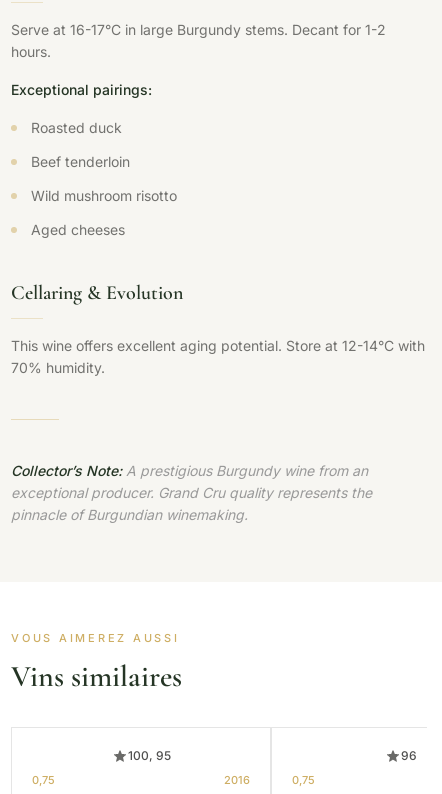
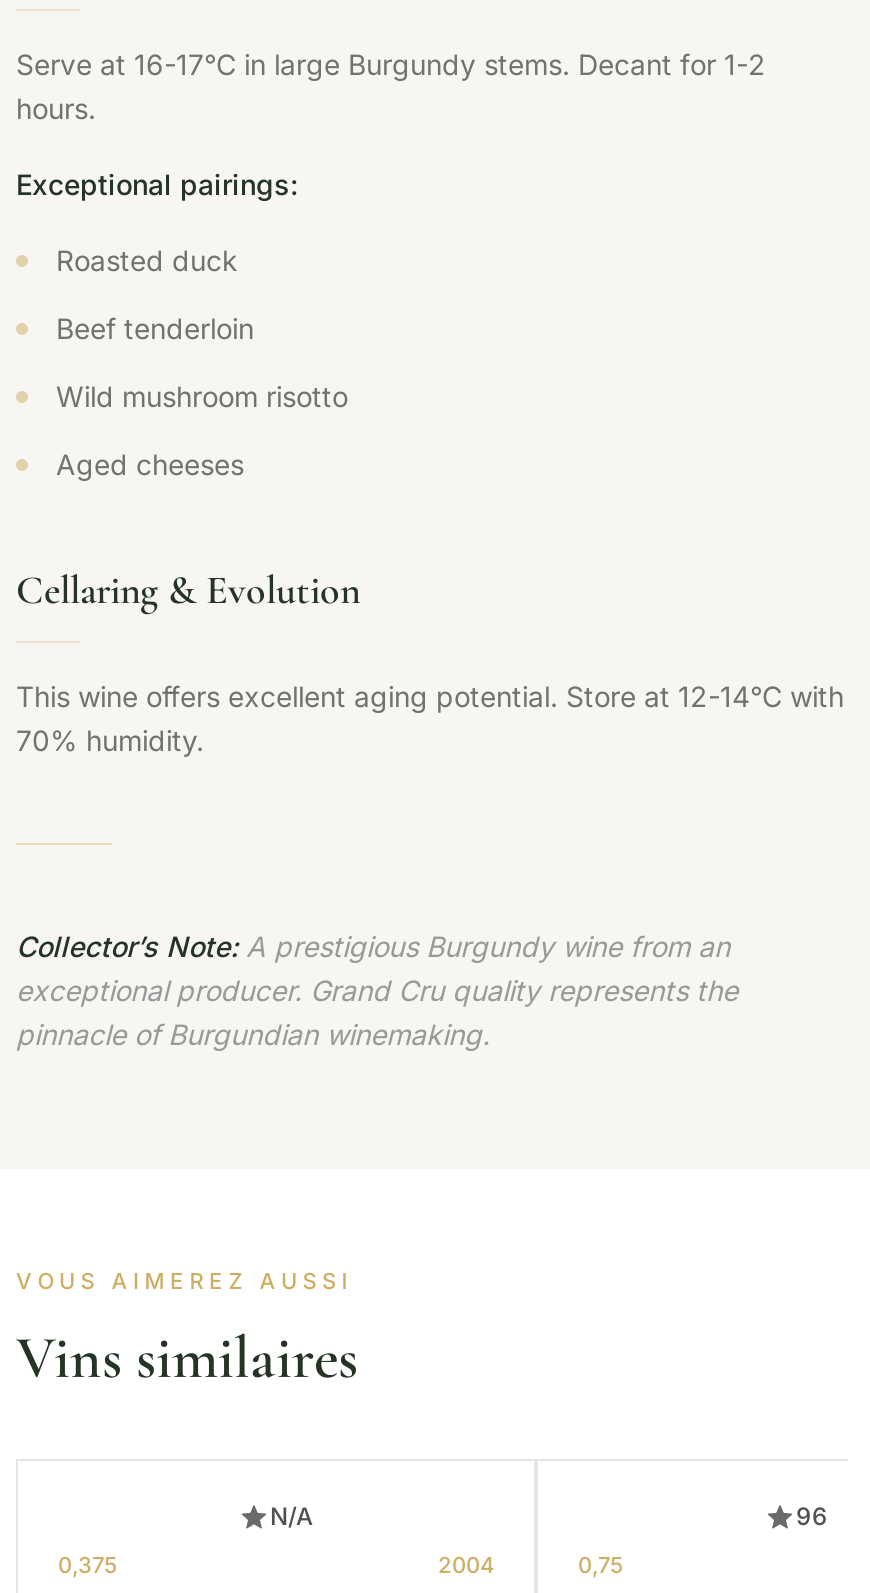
- 100, 95
+ N/A

- 0,75
- 2016
+ 0,375
+ 2004
